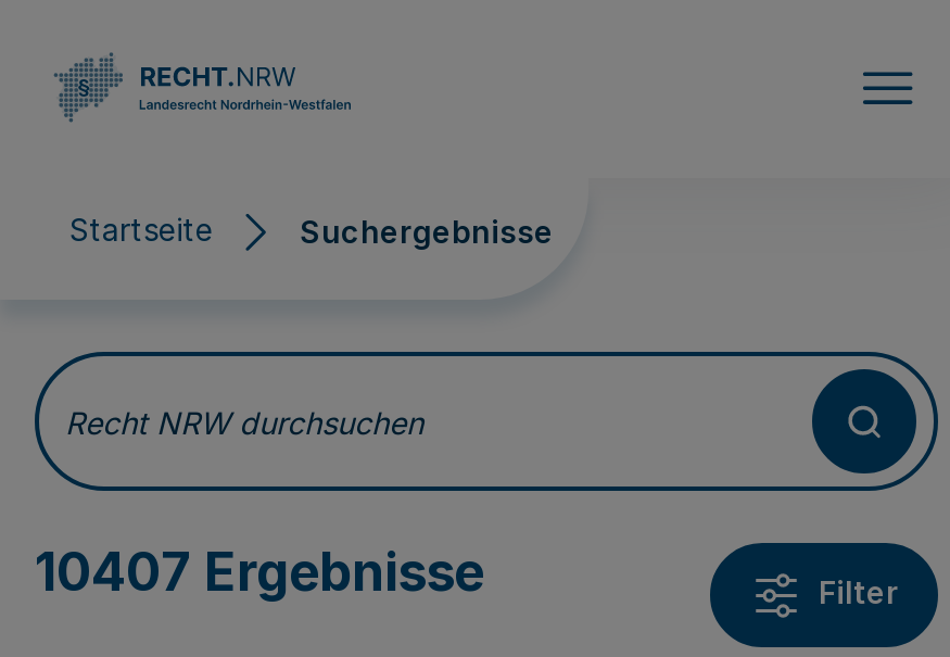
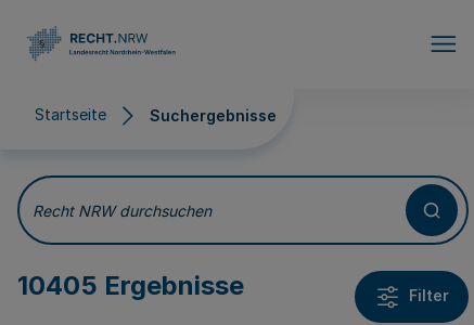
- 10407 Ergebnisse
+ 10405 Ergebnisse
